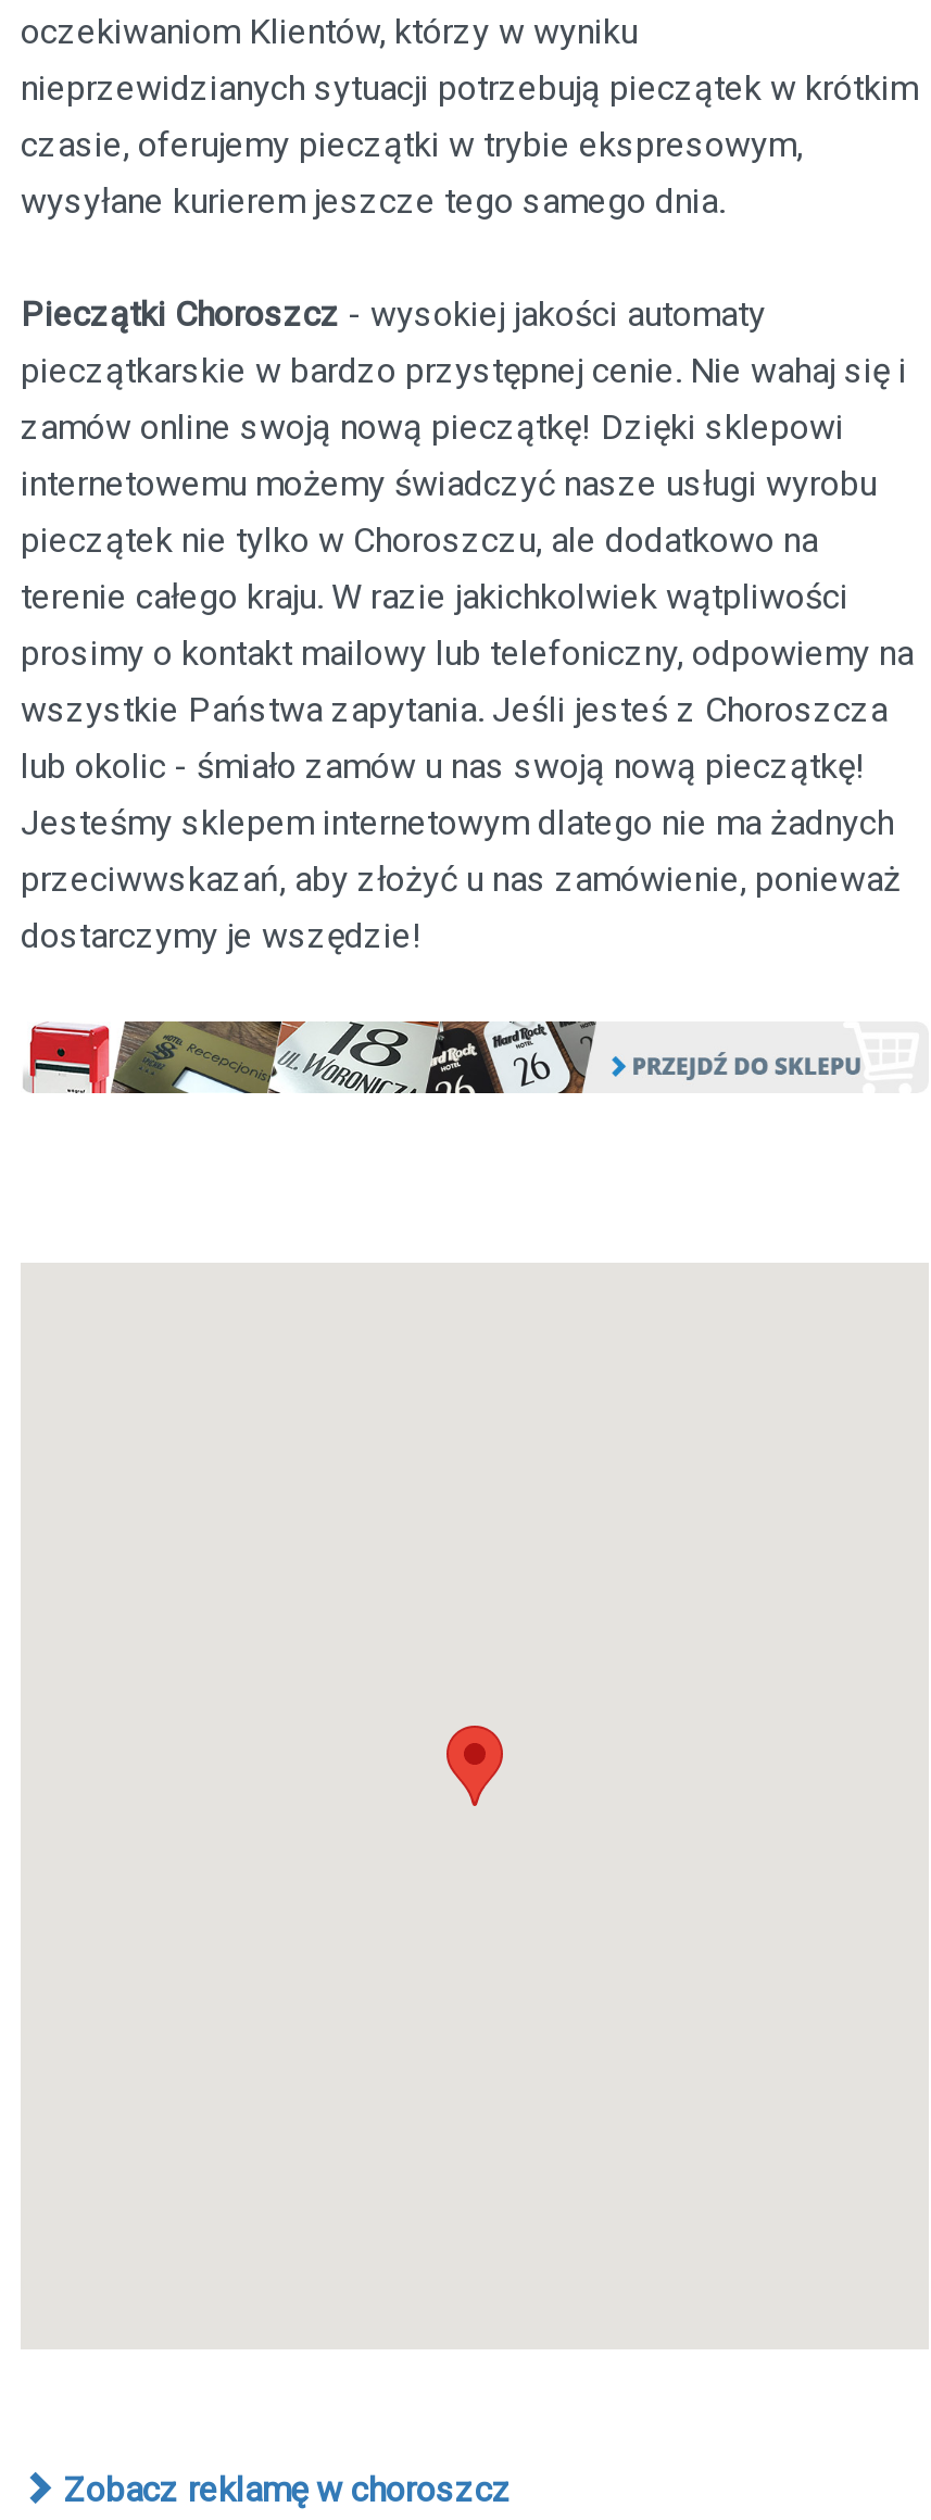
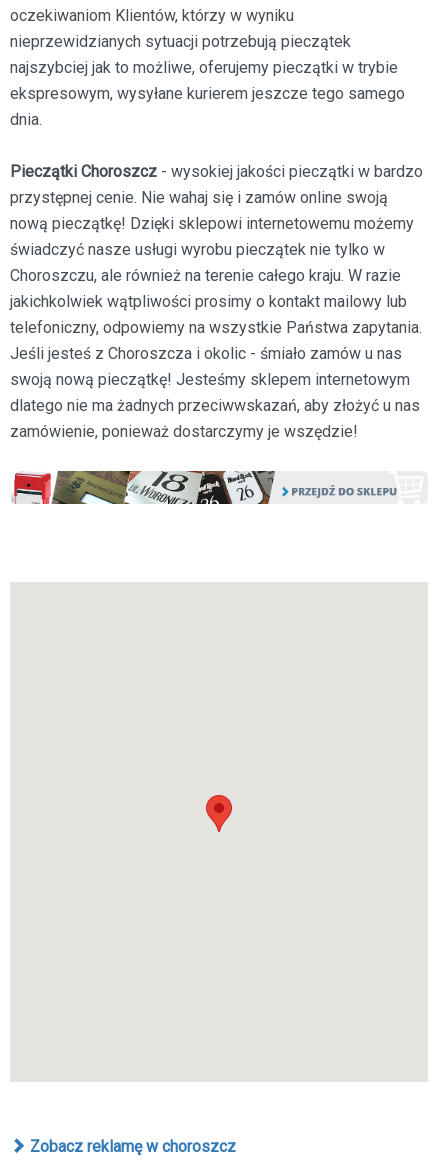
- nieprzewidzianych sytuacji potrzebują pieczątek w krótkim
- czasie, oferujemy pieczątki w trybie ekspresowym,
- wysyłane kurierem jeszcze tego samego dnia.
+ nieprzewidzianych sytuacji potrzebują pieczątek
+ najszybciej jak to możliwe, oferujemy pieczątki w trybie
+ ekspresowym, wysyłane kurierem jeszcze tego samego
+ dnia.

- Pieczątki Choroszcz - wysokiej jakości automaty
- pieczątkarskie w bardzo przystępnej cenie. Nie wahaj się i
- zamów online swoją nową pieczątkę! Dzięki sklepowi
- internetowemu możemy świadczyć nasze usługi wyrobu
- pieczątek nie tylko w Choroszczu, ale dodatkowo na
- terenie całego kraju. W razie jakichkolwiek wątpliwości
- prosimy o kontakt mailowy lub telefoniczny, odpowiemy na
- wszystkie Państwa zapytania. Jeśli jesteś z Choroszcza
- lub okolic - śmiało zamów u nas swoją nową pieczątkę!
- Jesteśmy sklepem internetowym dlatego nie ma żadnych
- przeciwwskazań, aby złożyć u nas zamówienie, ponieważ
- dostarczymy je wszędzie!
+ Pieczątki Choroszcz - wysokiej jakości pieczątki w bardzo
+ przystępnej cenie. Nie wahaj się i zamów online swoją
+ nową pieczątkę! Dzięki sklepowi internetowemu możemy
+ świadczyć nasze usługi wyrobu pieczątek nie tylko w
+ Choroszczu, ale również na terenie całego kraju. W razie
+ jakichkolwiek wątpliwości prosimy o kontakt mailowy lub
+ telefoniczny, odpowiemy na wszystkie Państwa zapytania.
+ Jeśli jesteś z Choroszcza i okolic - śmiało zamów u nas
+ swoją nową pieczątkę! Jesteśmy sklepem internetowym
+ dlatego nie ma żadnych przeciwwskazań, aby złożyć u nas
+ zamówienie, ponieważ dostarczymy je wszędzie!
